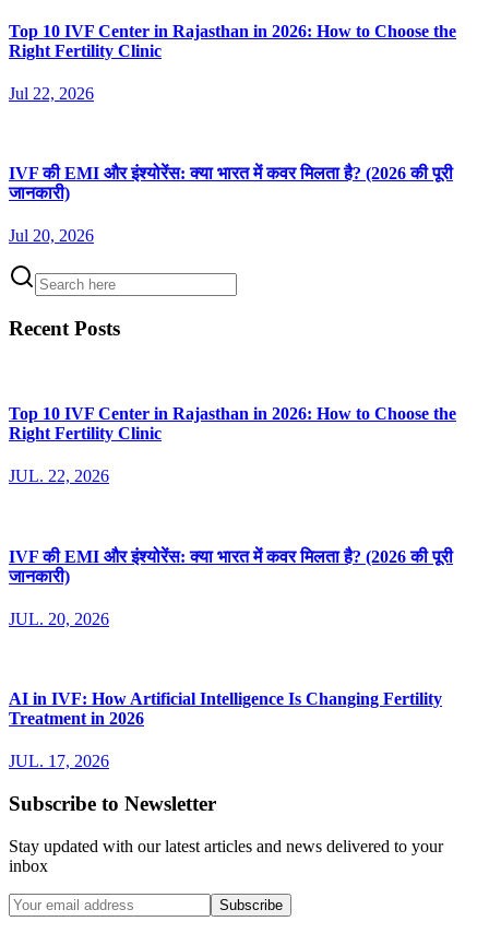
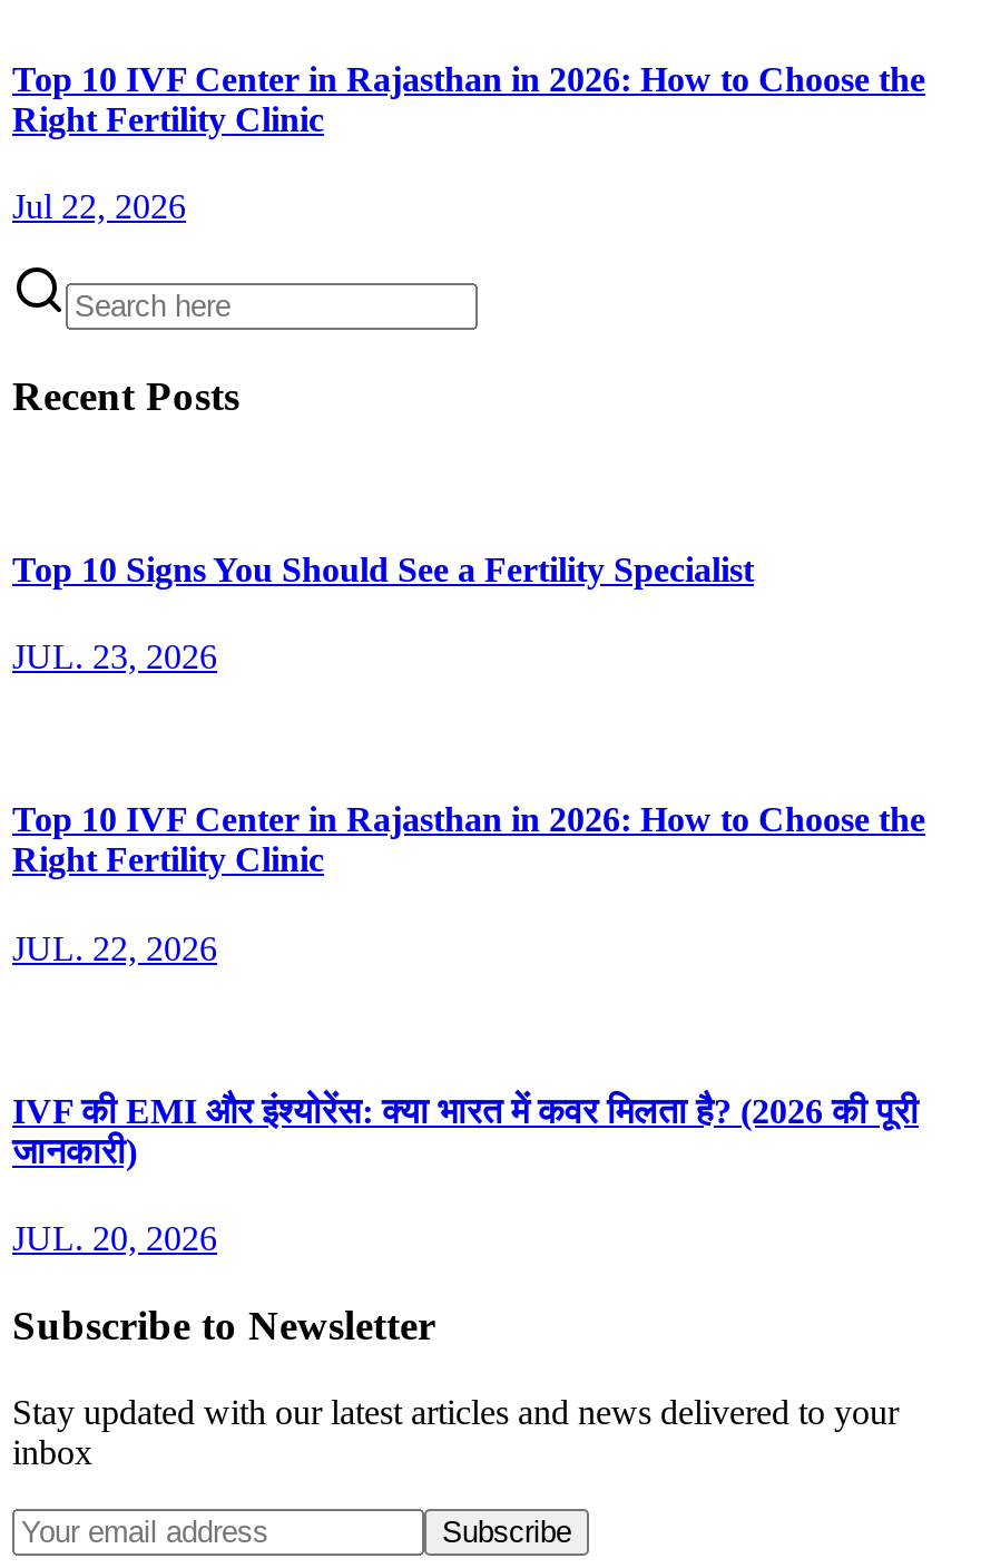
- IVF की EMI और इंश्योरेंस: क्या भारत में कवर मिलता है? (2026 की पूरी
- जानकारी)
- Jul 20, 2026

+ Top 10 Signs You Should See a Fertility Specialist
+ JUL. 23, 2026

- AI in IVF: How Artificial Intelligence Is Changing Fertility
- Treatment in 2026
- JUL. 17, 2026
